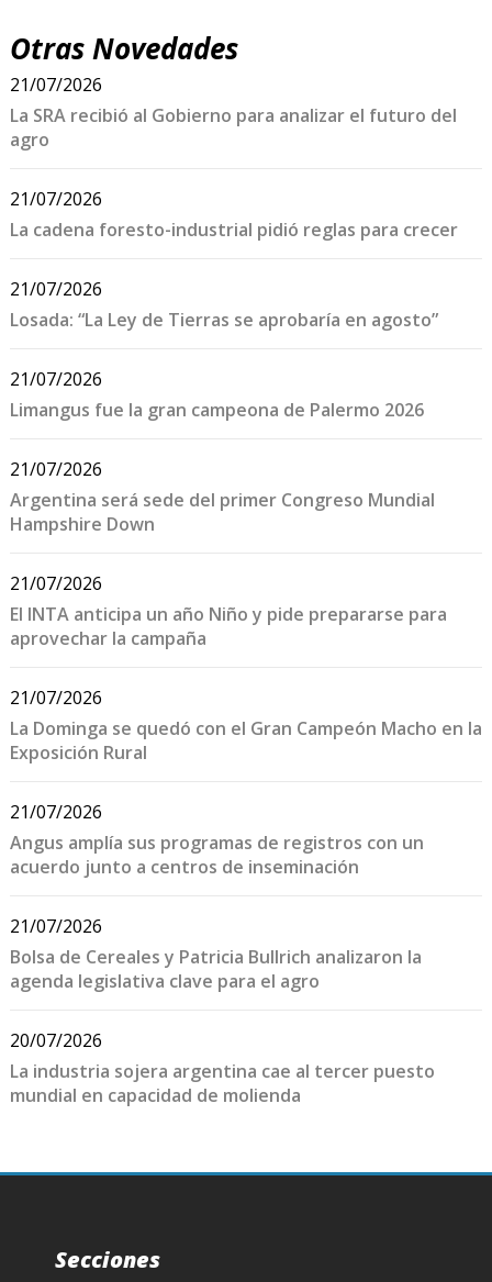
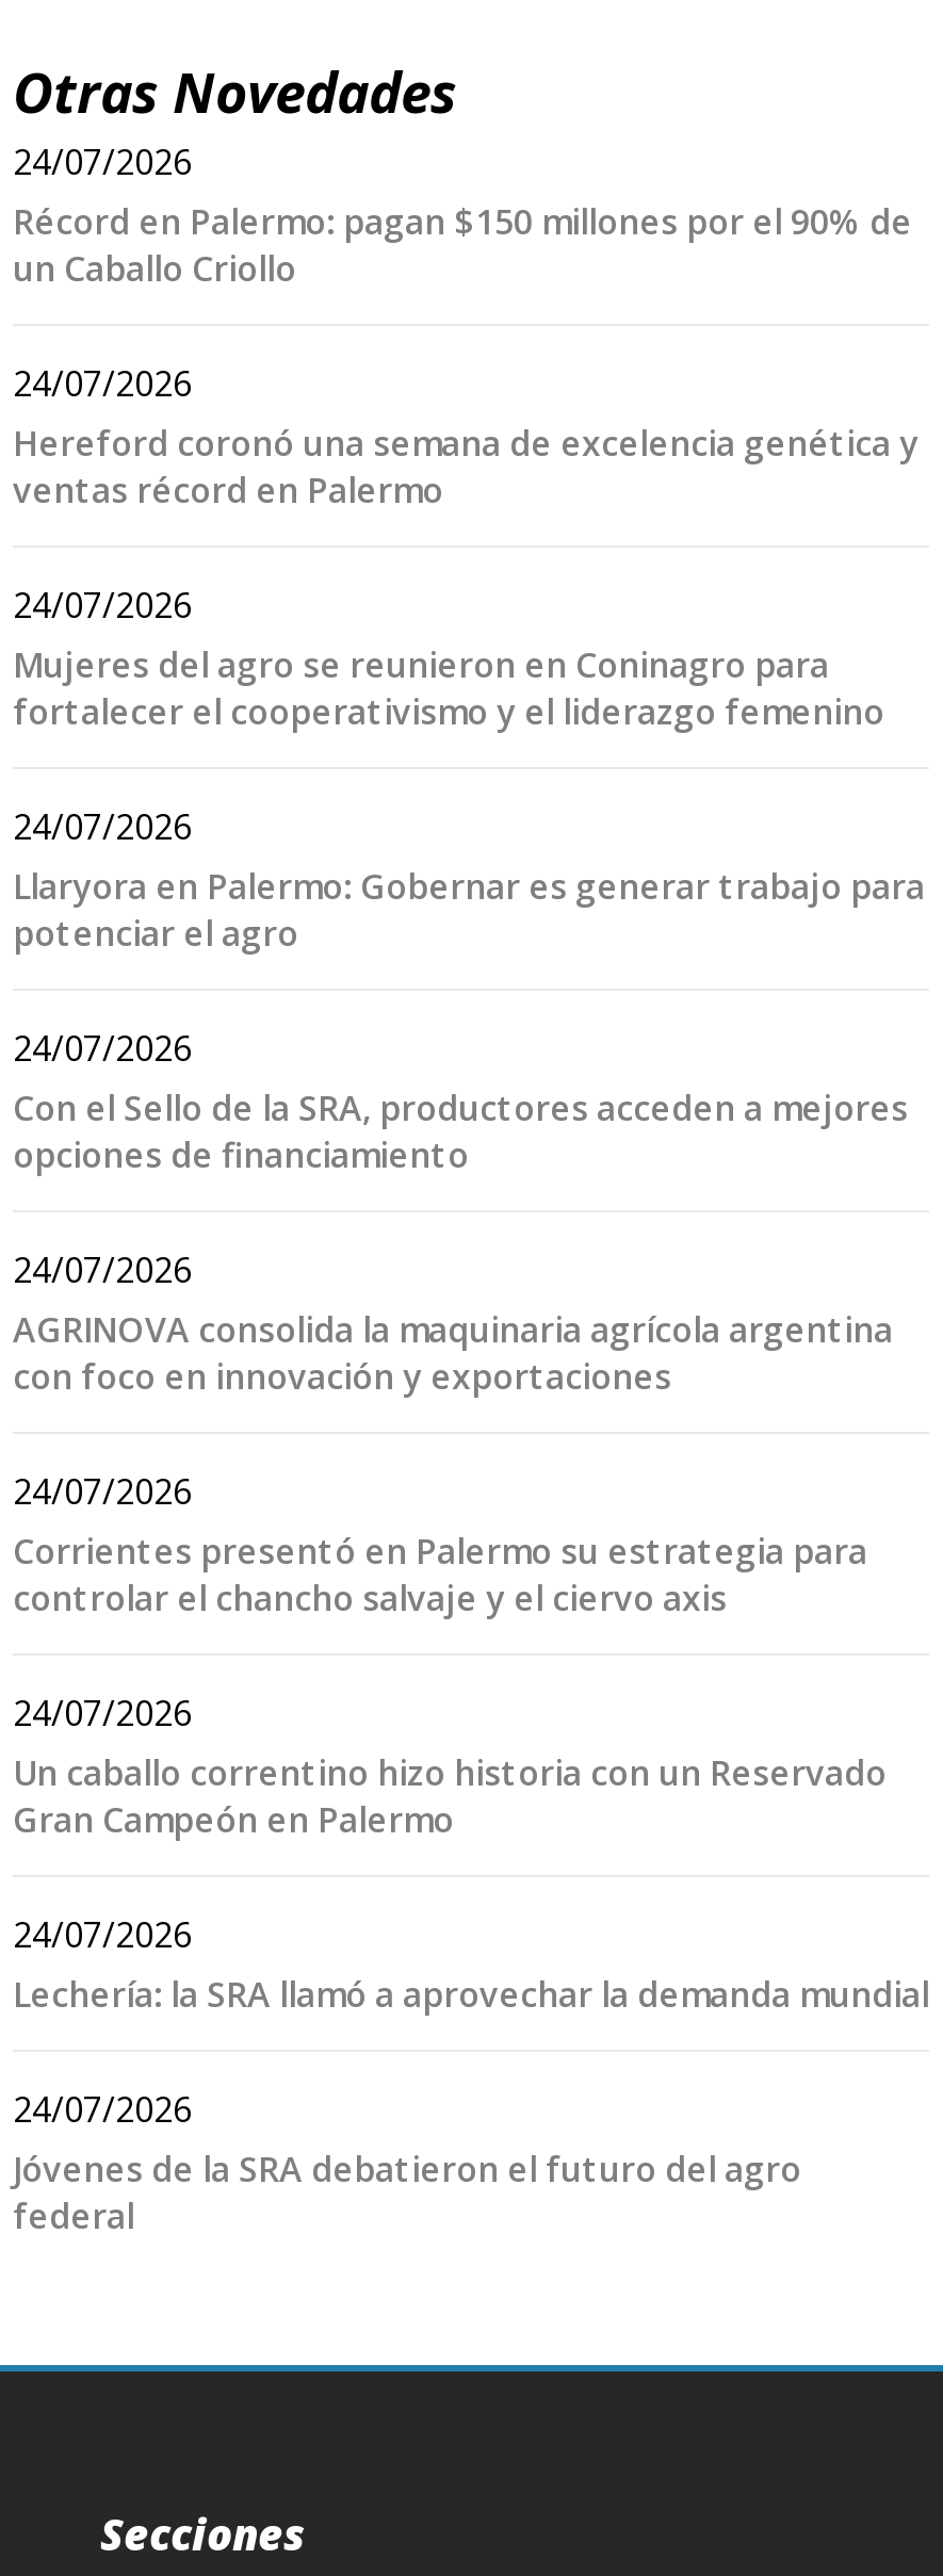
- 21/07/2026
- La SRA recibió al Gobierno para analizar el futuro del
- agro
+ 24/07/2026
+ Récord en Palermo: pagan $150 millones por el 90% de
+ un Caballo Criollo

- 21/07/2026
- La cadena foresto-industrial pidió reglas para crecer
+ 24/07/2026
+ Hereford coronó una semana de excelencia genética y
+ ventas récord en Palermo

- 21/07/2026
- Losada: “La Ley de Tierras se aprobaría en agosto”
+ 24/07/2026
+ Mujeres del agro se reunieron en Coninagro para
+ fortalecer el cooperativismo y el liderazgo femenino

- 21/07/2026
- Limangus fue la gran campeona de Palermo 2026
+ 24/07/2026
+ Llaryora en Palermo: Gobernar es generar trabajo para
+ potenciar el agro

- 21/07/2026
- Argentina será sede del primer Congreso Mundial
- Hampshire Down
+ 24/07/2026
+ Con el Sello de la SRA, productores acceden a mejores
+ opciones de financiamiento

- 21/07/2026
- El INTA anticipa un año Niño y pide prepararse para
- aprovechar la campaña
+ 24/07/2026
+ AGRINOVA consolida la maquinaria agrícola argentina
+ con foco en innovación y exportaciones

- 21/07/2026
- La Dominga se quedó con el Gran Campeón Macho en la
- Exposición Rural
+ 24/07/2026
+ Corrientes presentó en Palermo su estrategia para
+ controlar el chancho salvaje y el ciervo axis

- 21/07/2026
- Angus amplía sus programas de registros con un
- acuerdo junto a centros de inseminación
+ 24/07/2026
+ Un caballo correntino hizo historia con un Reservado
+ Gran Campeón en Palermo

- 21/07/2026
- Bolsa de Cereales y Patricia Bullrich analizaron la
- agenda legislativa clave para el agro
+ 24/07/2026
+ Lechería: la SRA llamó a aprovechar la demanda mundial

- 20/07/2026
- La industria sojera argentina cae al tercer puesto
- mundial en capacidad de molienda
+ 24/07/2026
+ Jóvenes de la SRA debatieron el futuro del agro
+ federal
